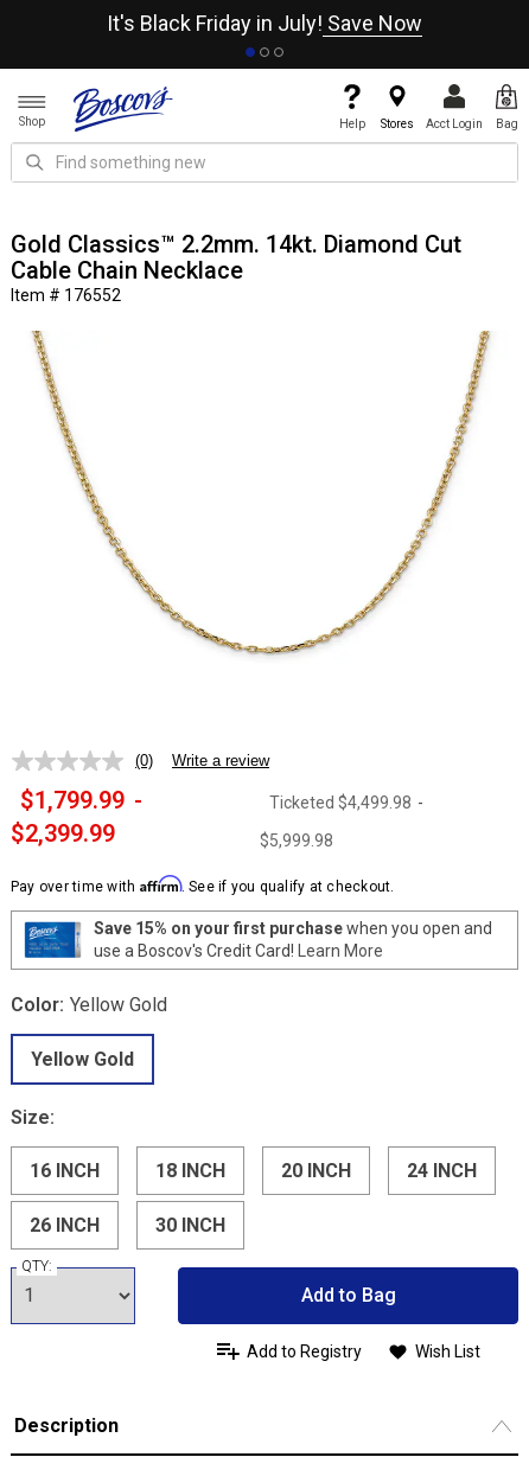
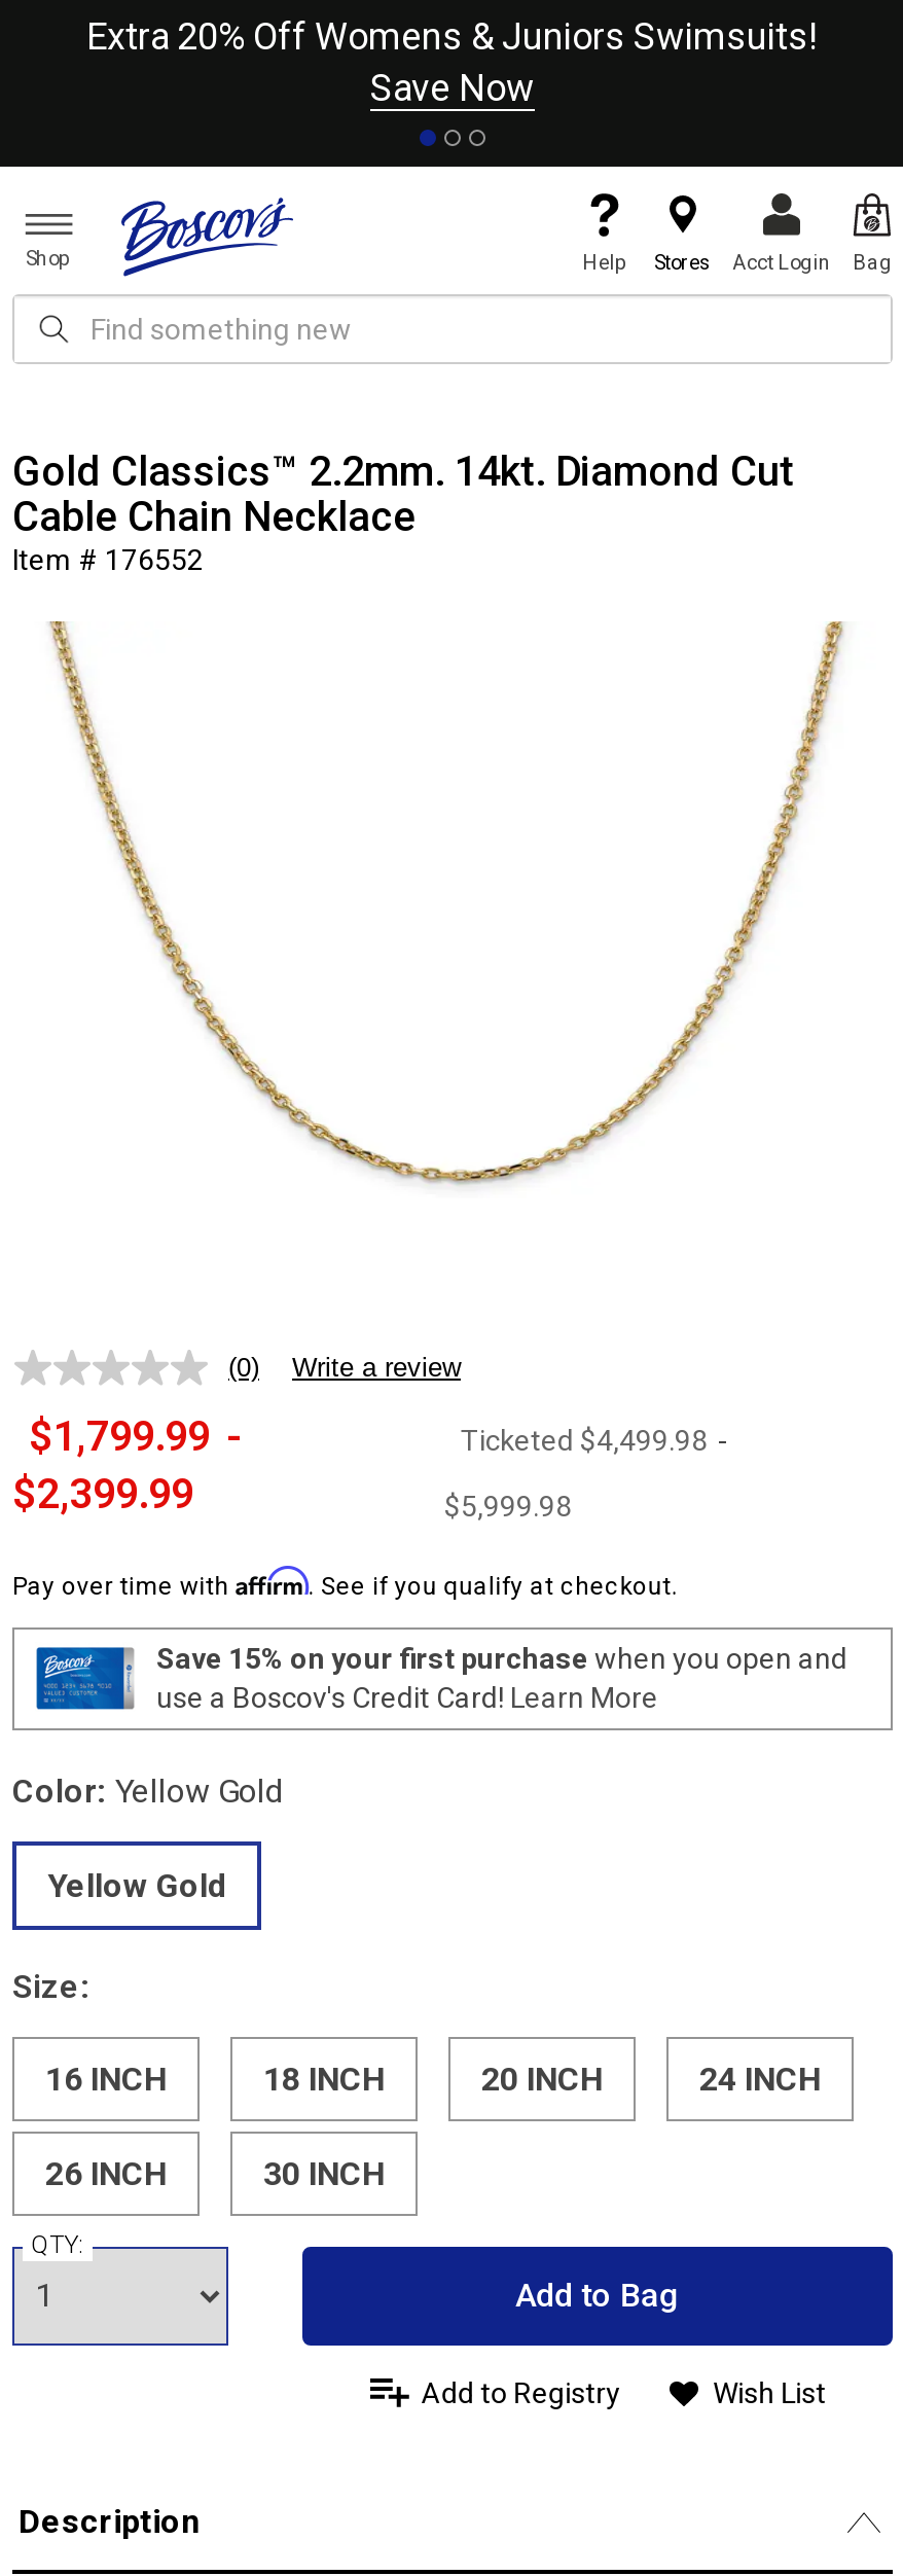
- It's Black Friday in July! Save Now
+ Extra 20% Off Womens & Juniors Swimsuits!
+ Save Now
